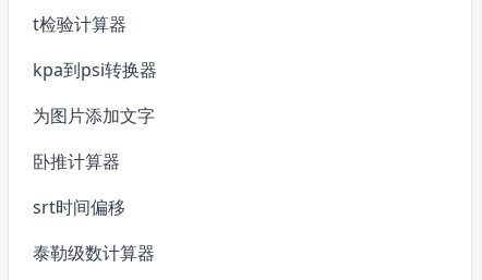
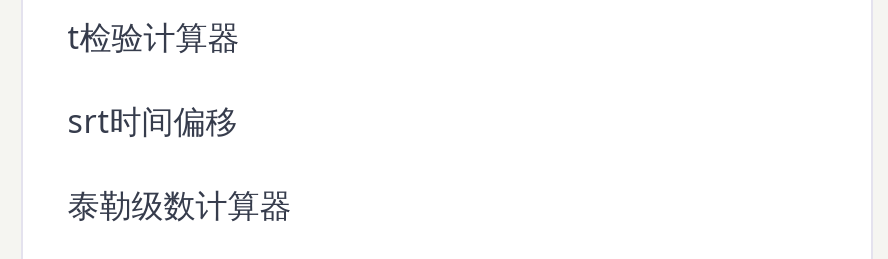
- kpa到psi转换器
- 为图片添加文字
- 卧推计算器
